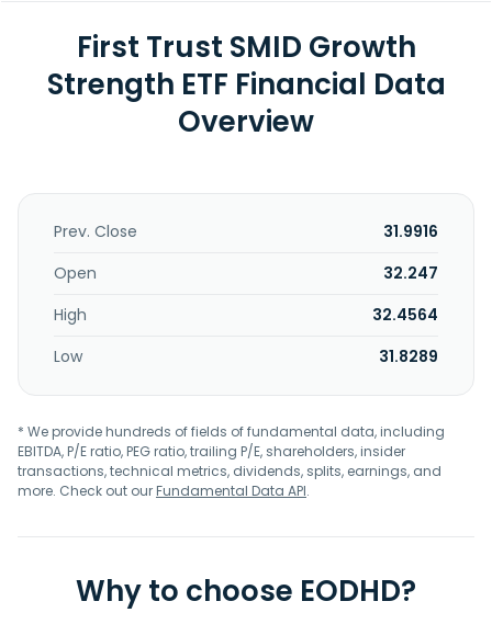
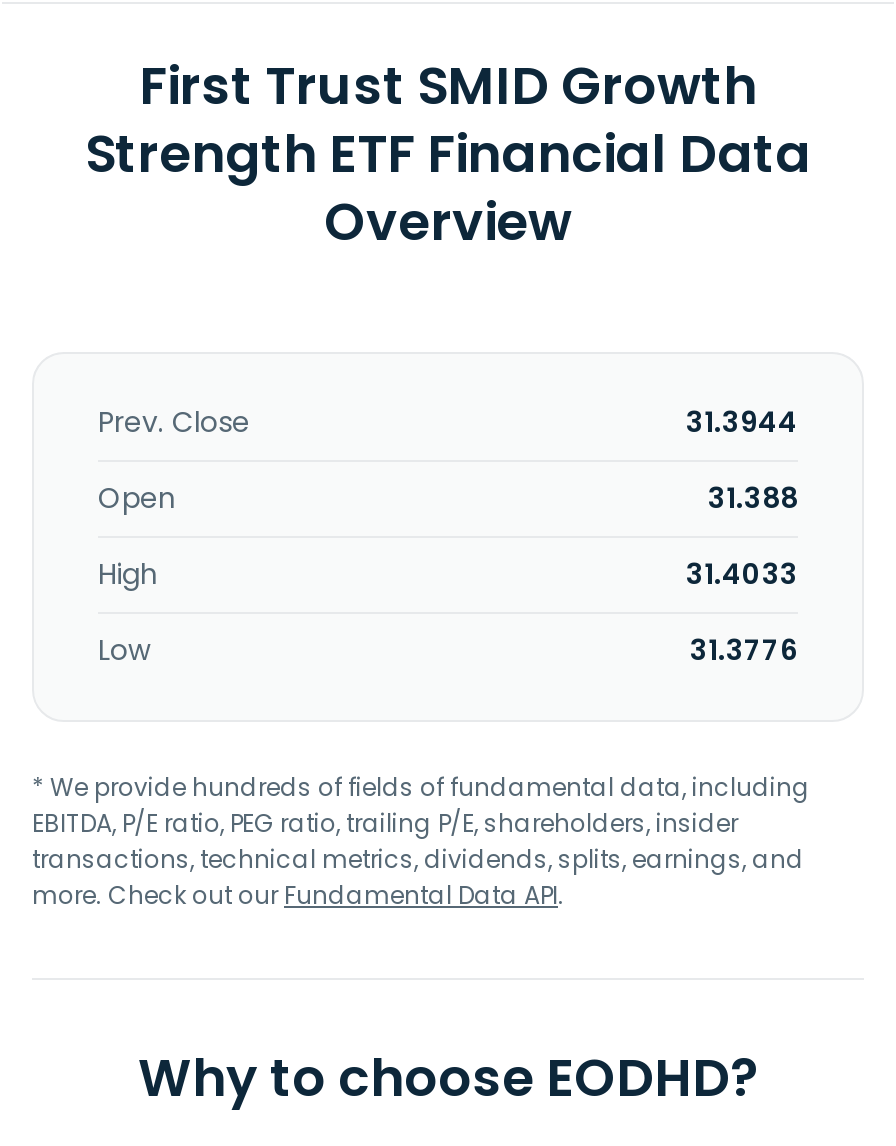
- 31.9916
+ 31.3944

- 32.247
+ 31.388

- 32.4564
+ 31.4033

- 31.8289
+ 31.3776
